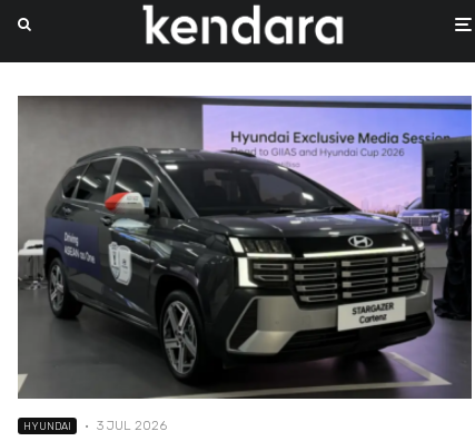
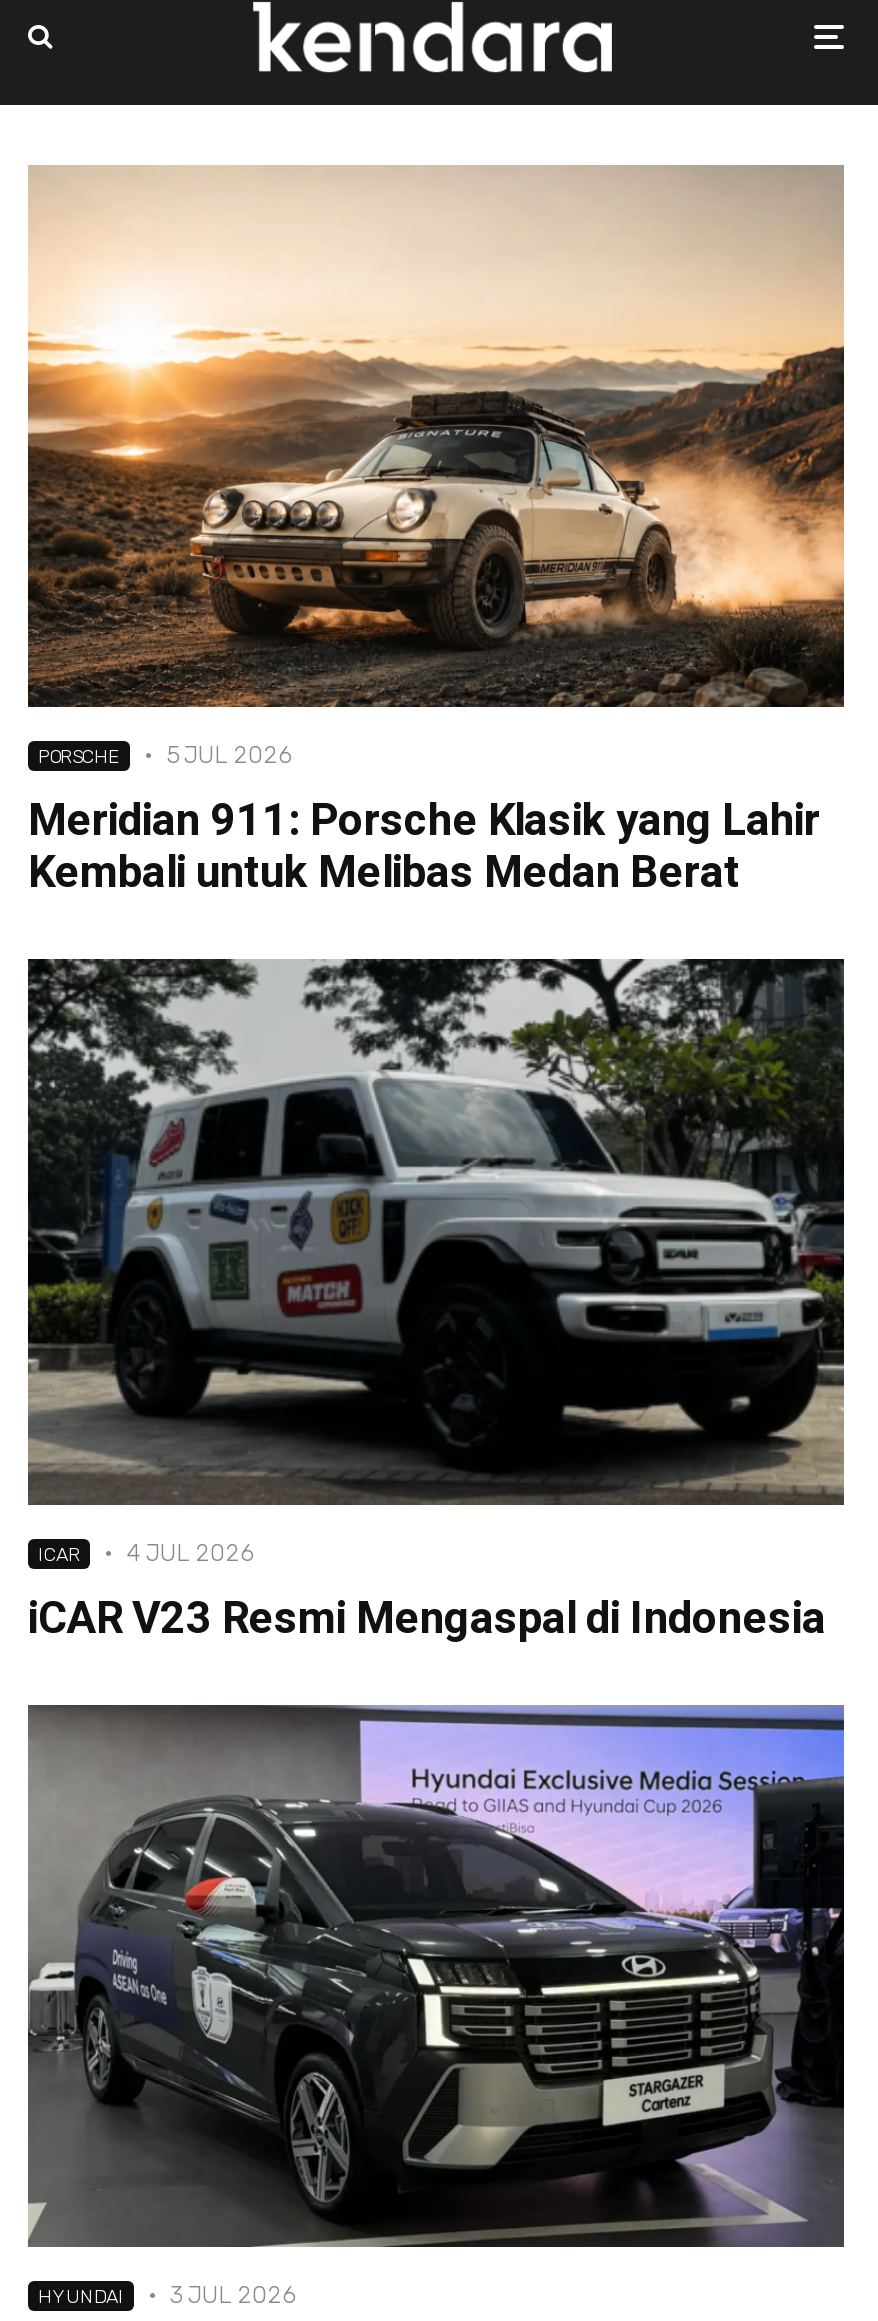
+ [image]
+ PORSCHE
+ · 5 JUL 2026
+ Meridian 911: Porsche Klasik yang Lahir
+ Kembali untuk Melibas Medan Berat

+ [image]
+ ICAR
+ · 4 JUL 2026
+ iCAR V23 Resmi Mengaspal di Indonesia
